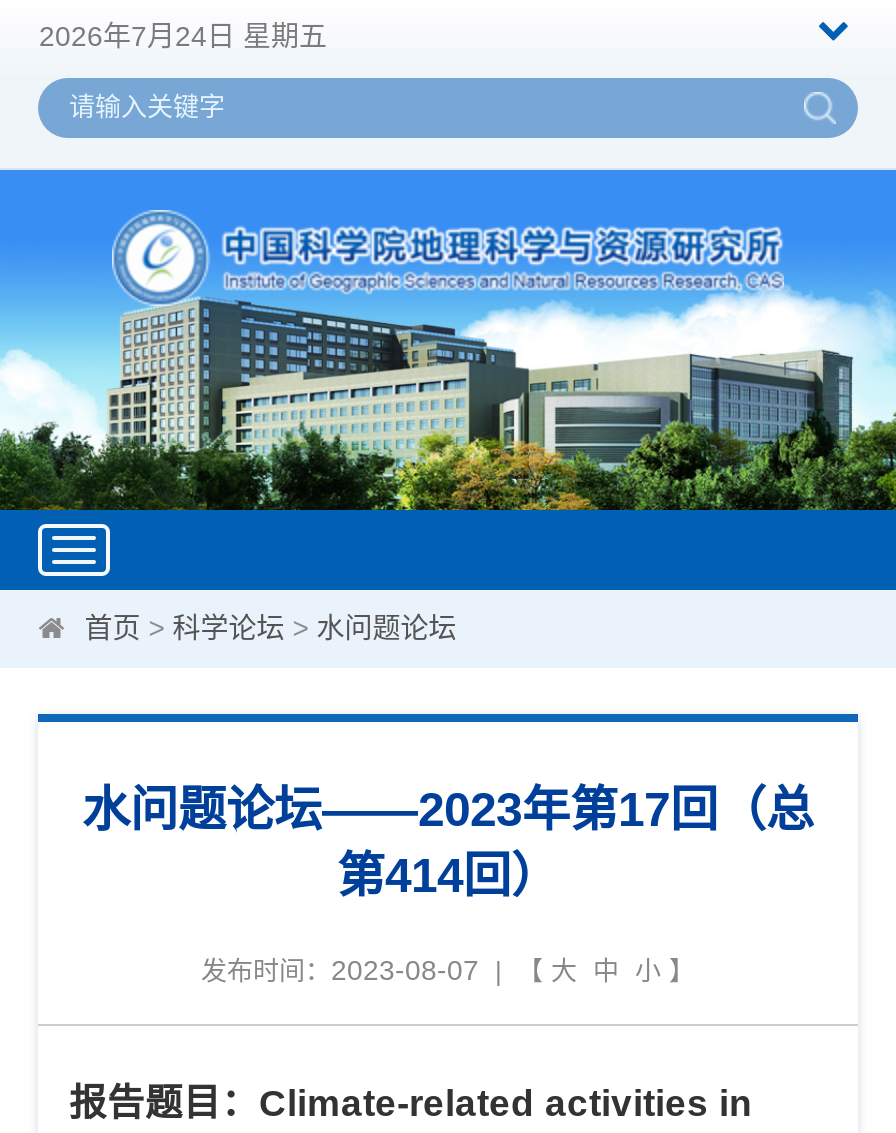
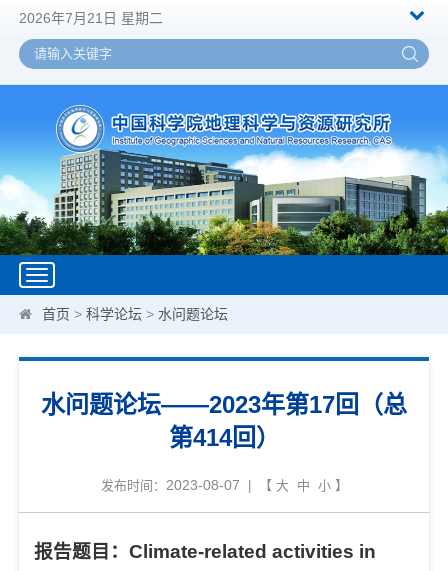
- 2026年7月24日 星期五
+ 2026年7月21日 星期二
